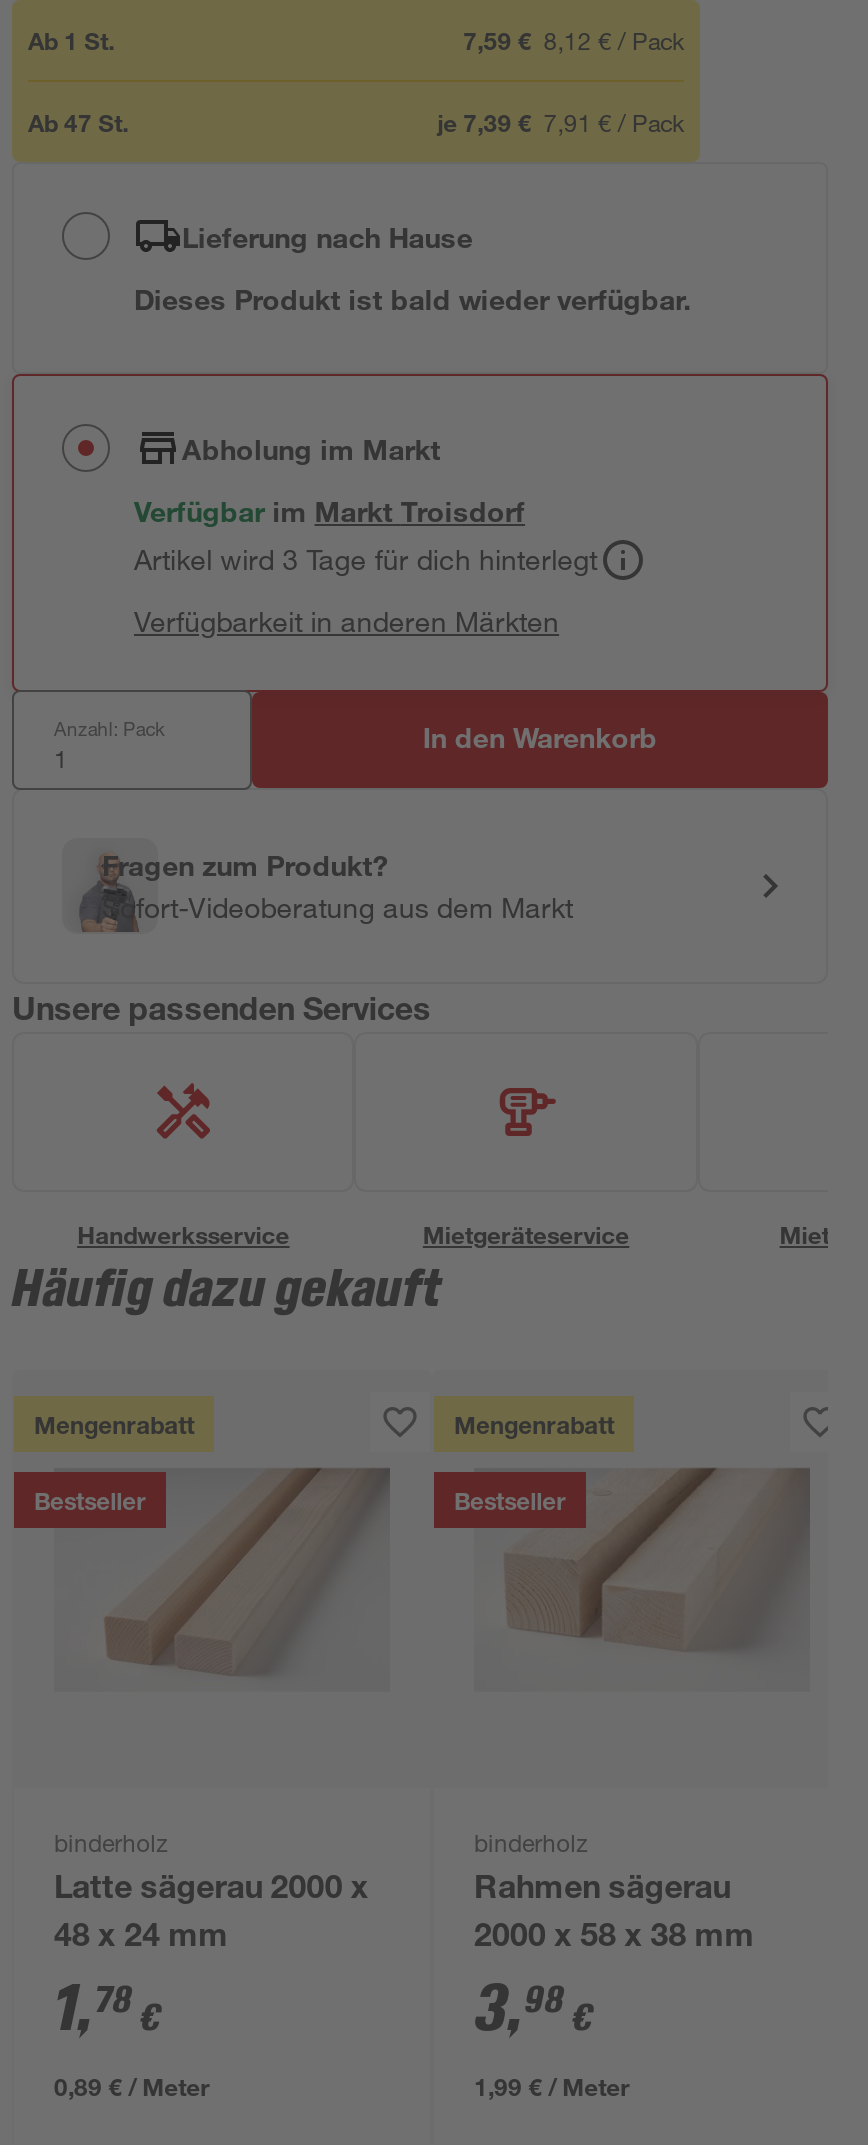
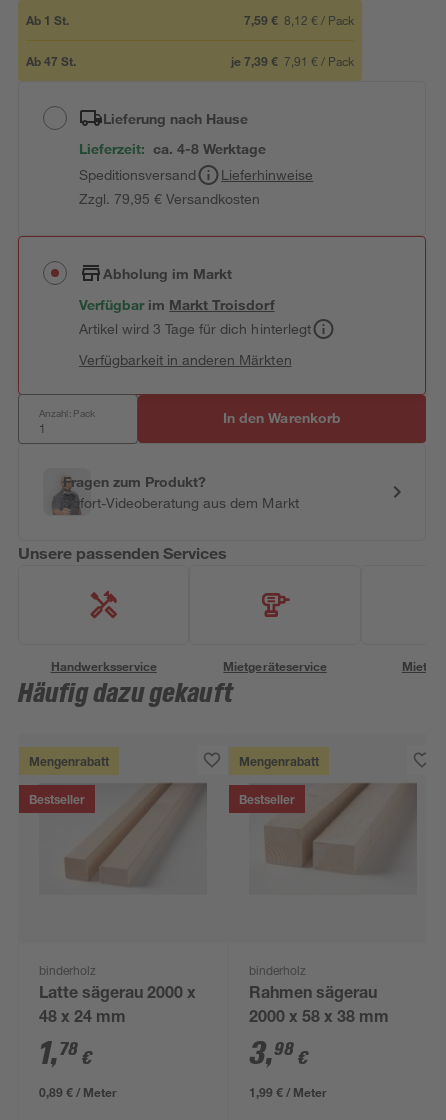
- Dieses Produkt ist bald wieder verfügbar.
+ Lieferzeit: ca. 4-8 Werktage
+ Speditionsversand
+ Lieferhinweise
+ Zzgl. 79,95 € Versandkosten
